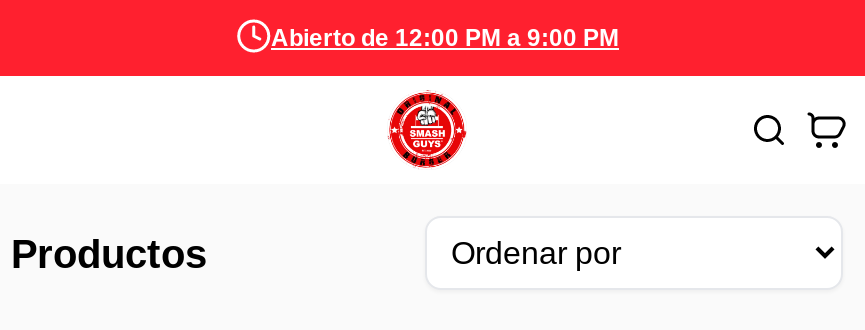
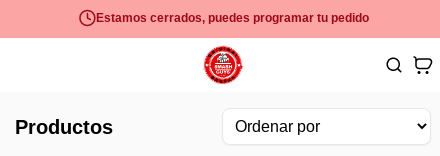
- Abierto de 12:00 PM a 9:00 PM
+ Estamos cerrados, puedes programar tu pedido
